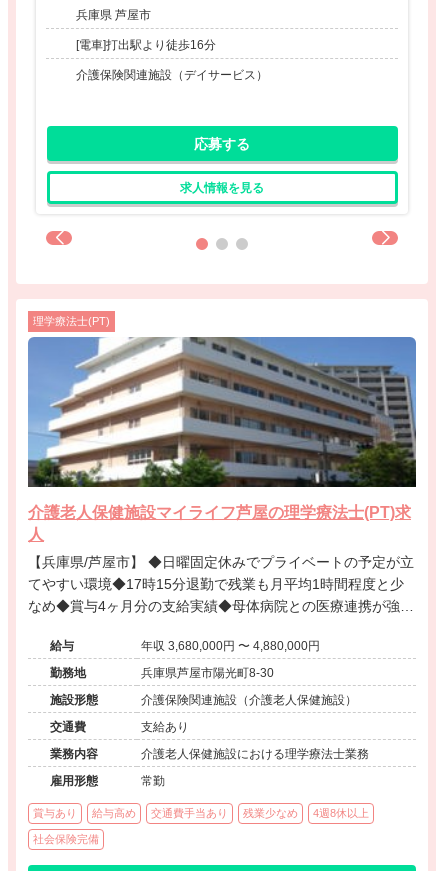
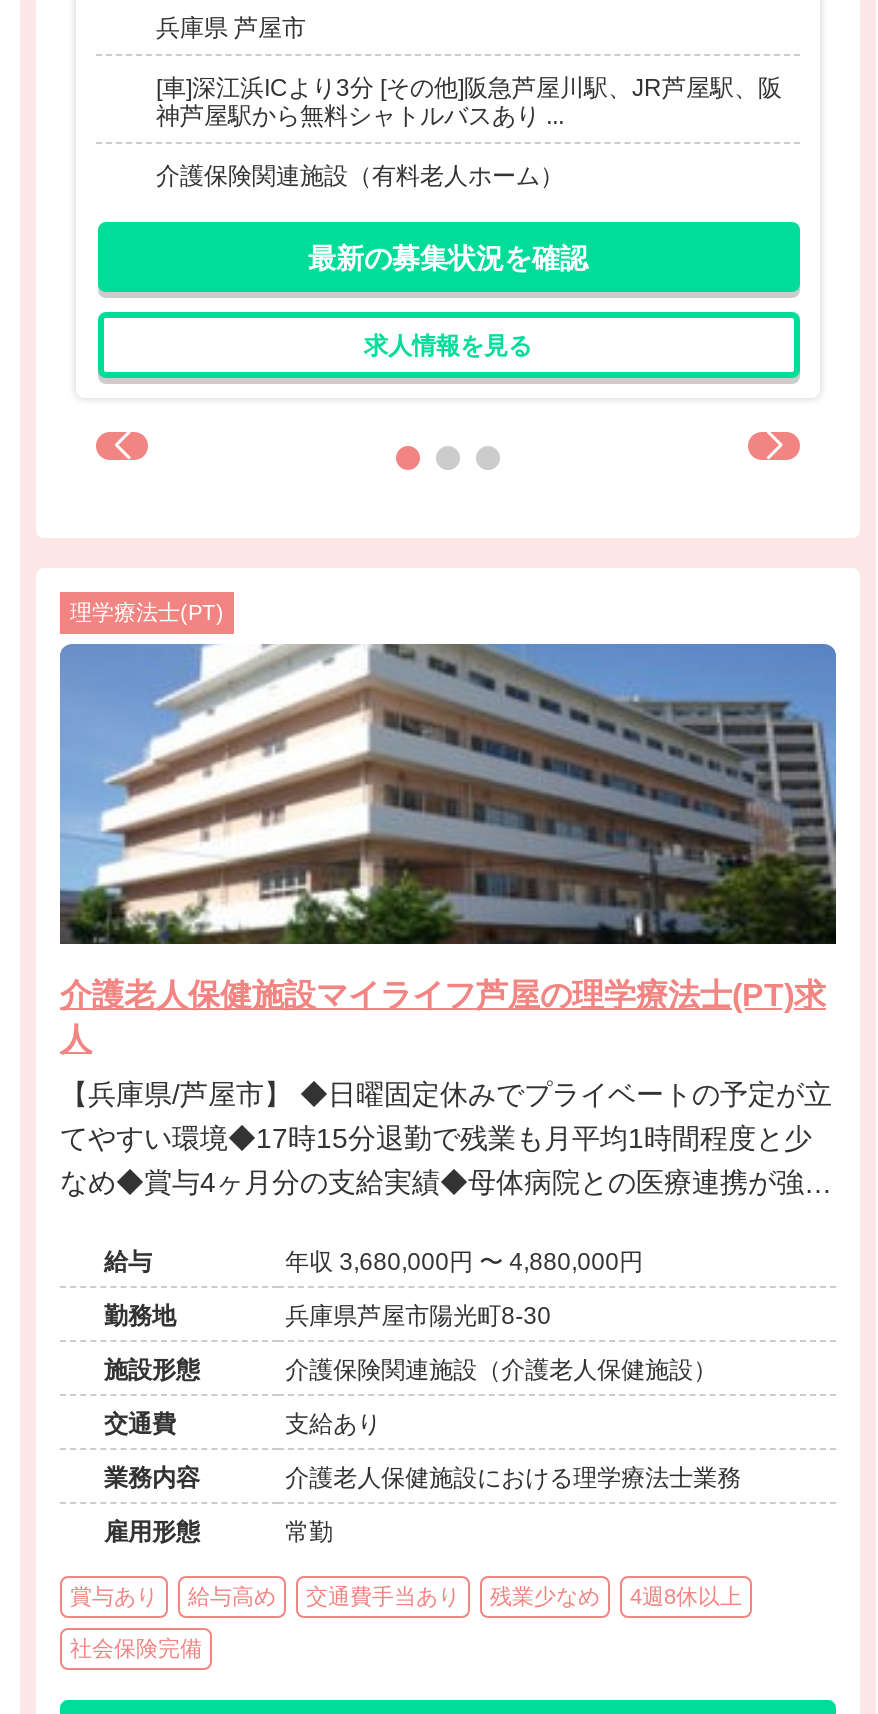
- [電車]打出駅より徒歩16分
+ [車]深江浜ICより3分 [その他]阪急芦屋川駅、JR芦屋駅、阪
+ 神芦屋駅から無料シャトルバスあり ...

- 介護保険関連施設（デイサービス）
+ 介護保険関連施設（有料老人ホーム）

- 応募する
+ 最新の募集状況を確認
